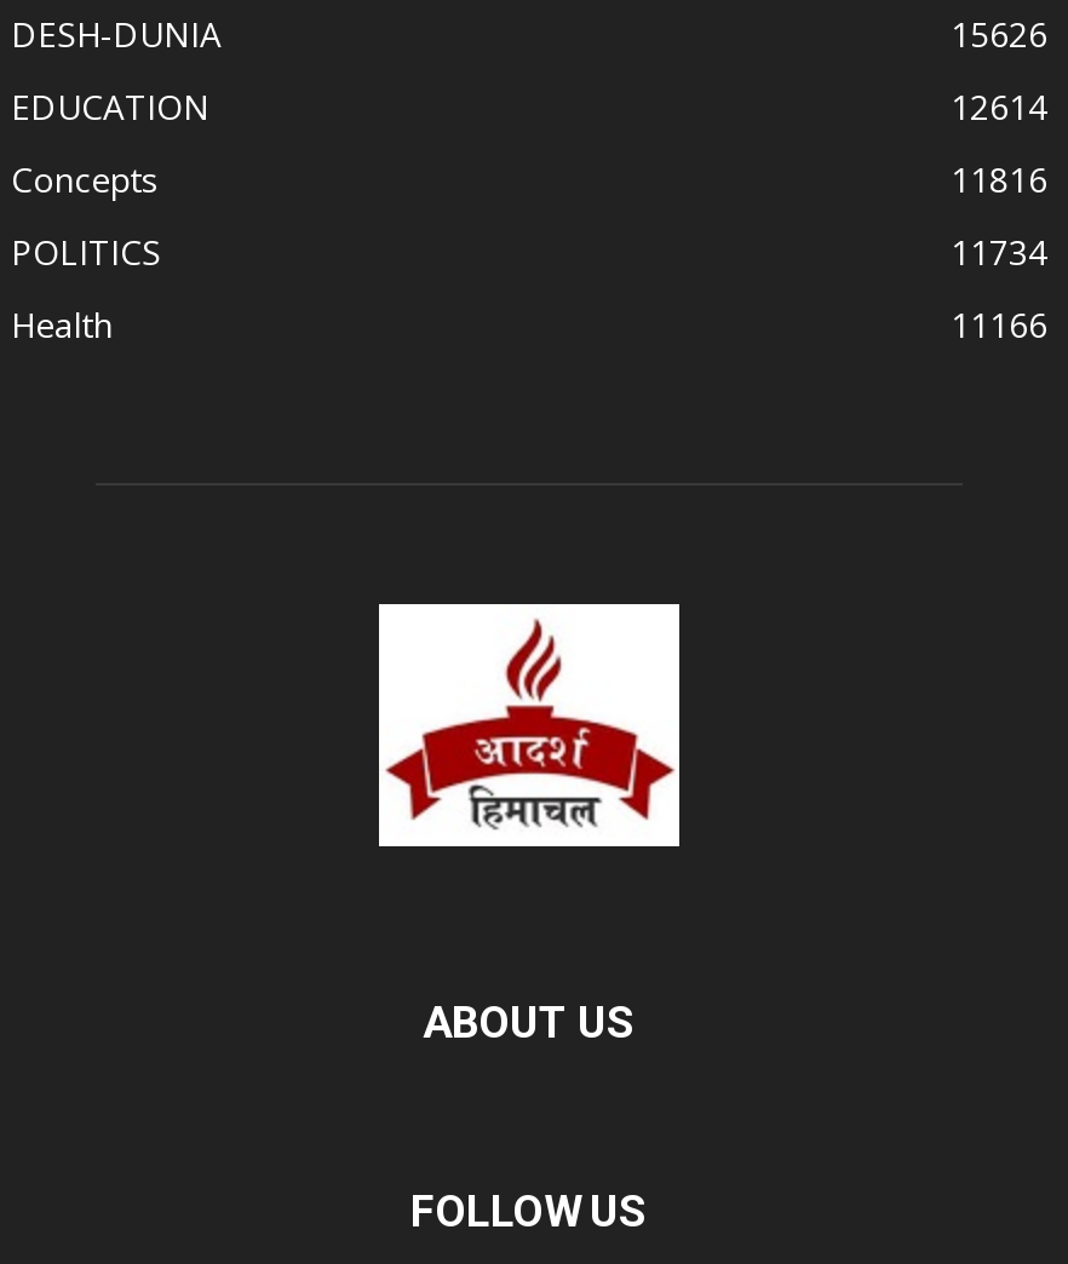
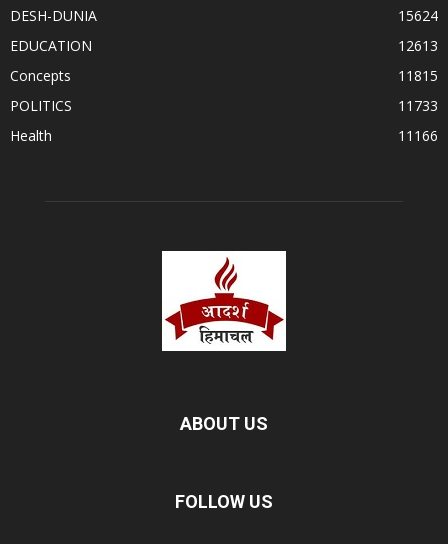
- 15626
+ 15624

- 12614
+ 12613

- 11816
+ 11815

- 11734
+ 11733
